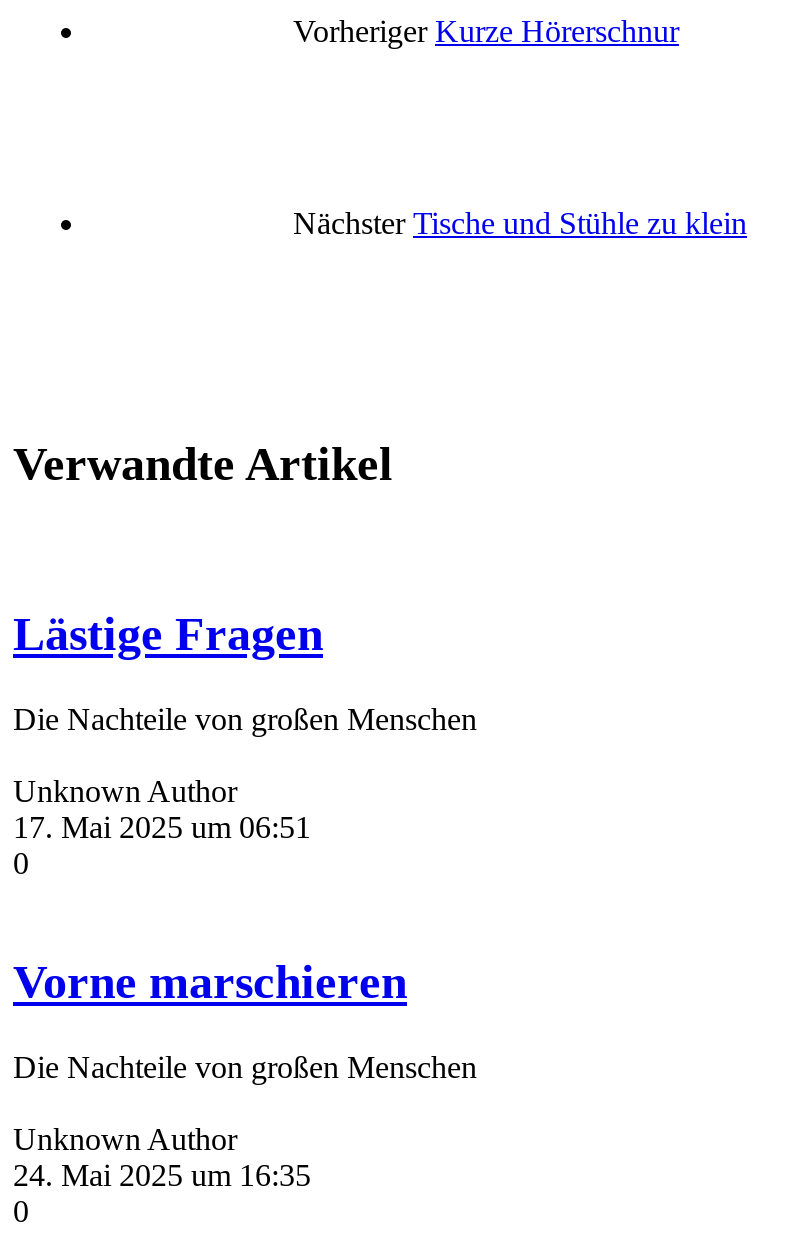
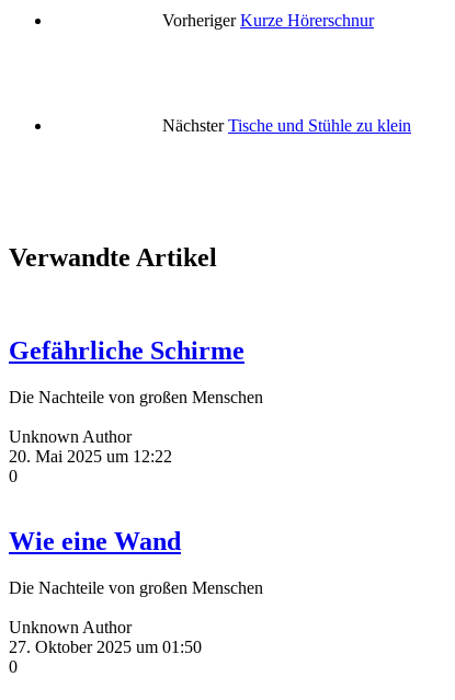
- Lästige Fragen
+ Gefährliche Schirme

- 17. Mai 2025 um 06:51
+ 20. Mai 2025 um 12:22

- Vorne marschieren
+ Wie eine Wand

- 24. Mai 2025 um 16:35
+ 27. Oktober 2025 um 01:50
